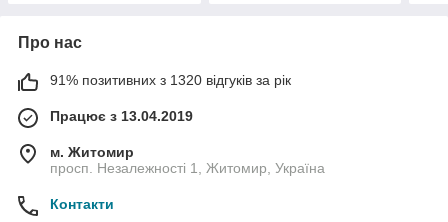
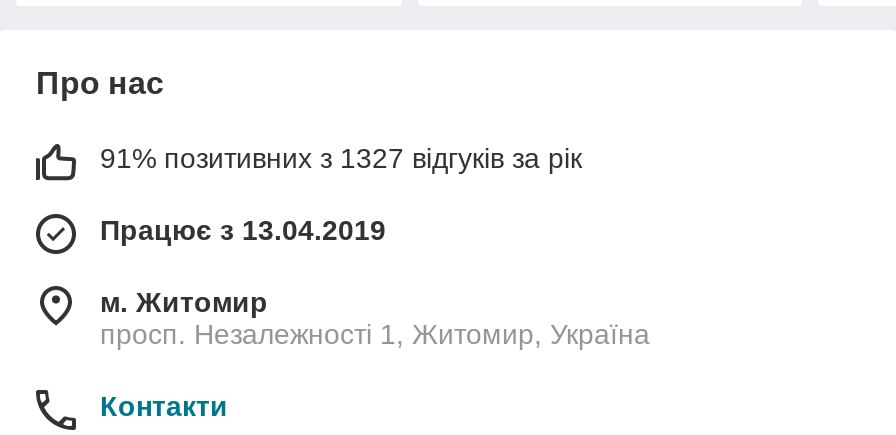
- 91% позитивних з 1320 відгуків за рік
+ 91% позитивних з 1327 відгуків за рік
